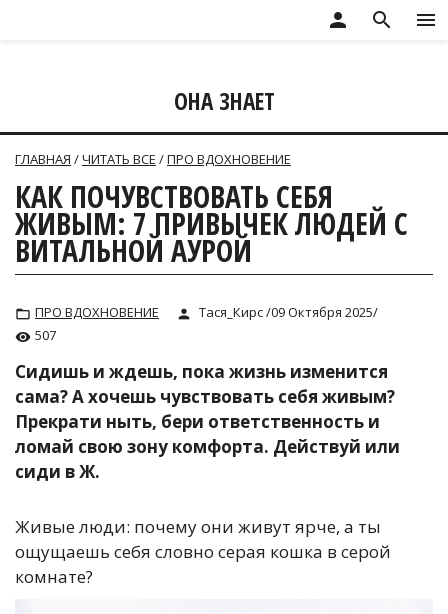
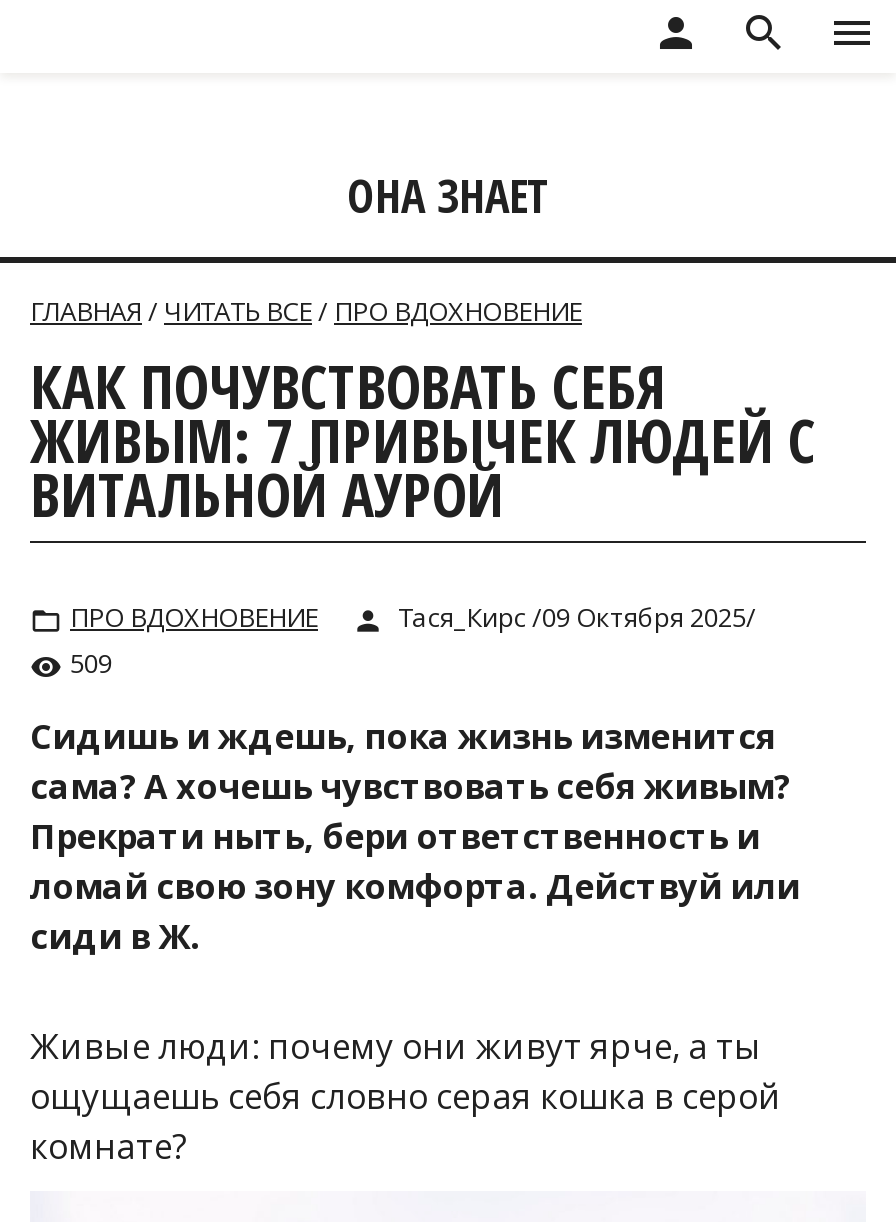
- 507
+ 509
